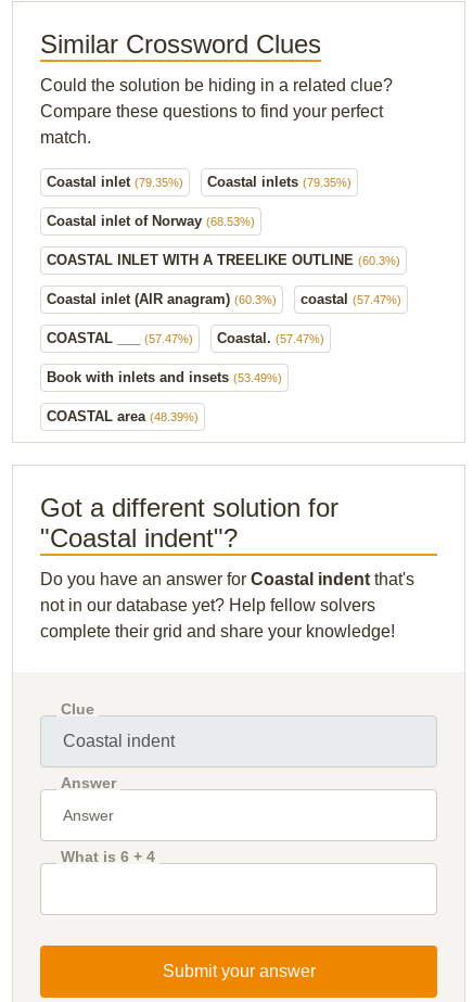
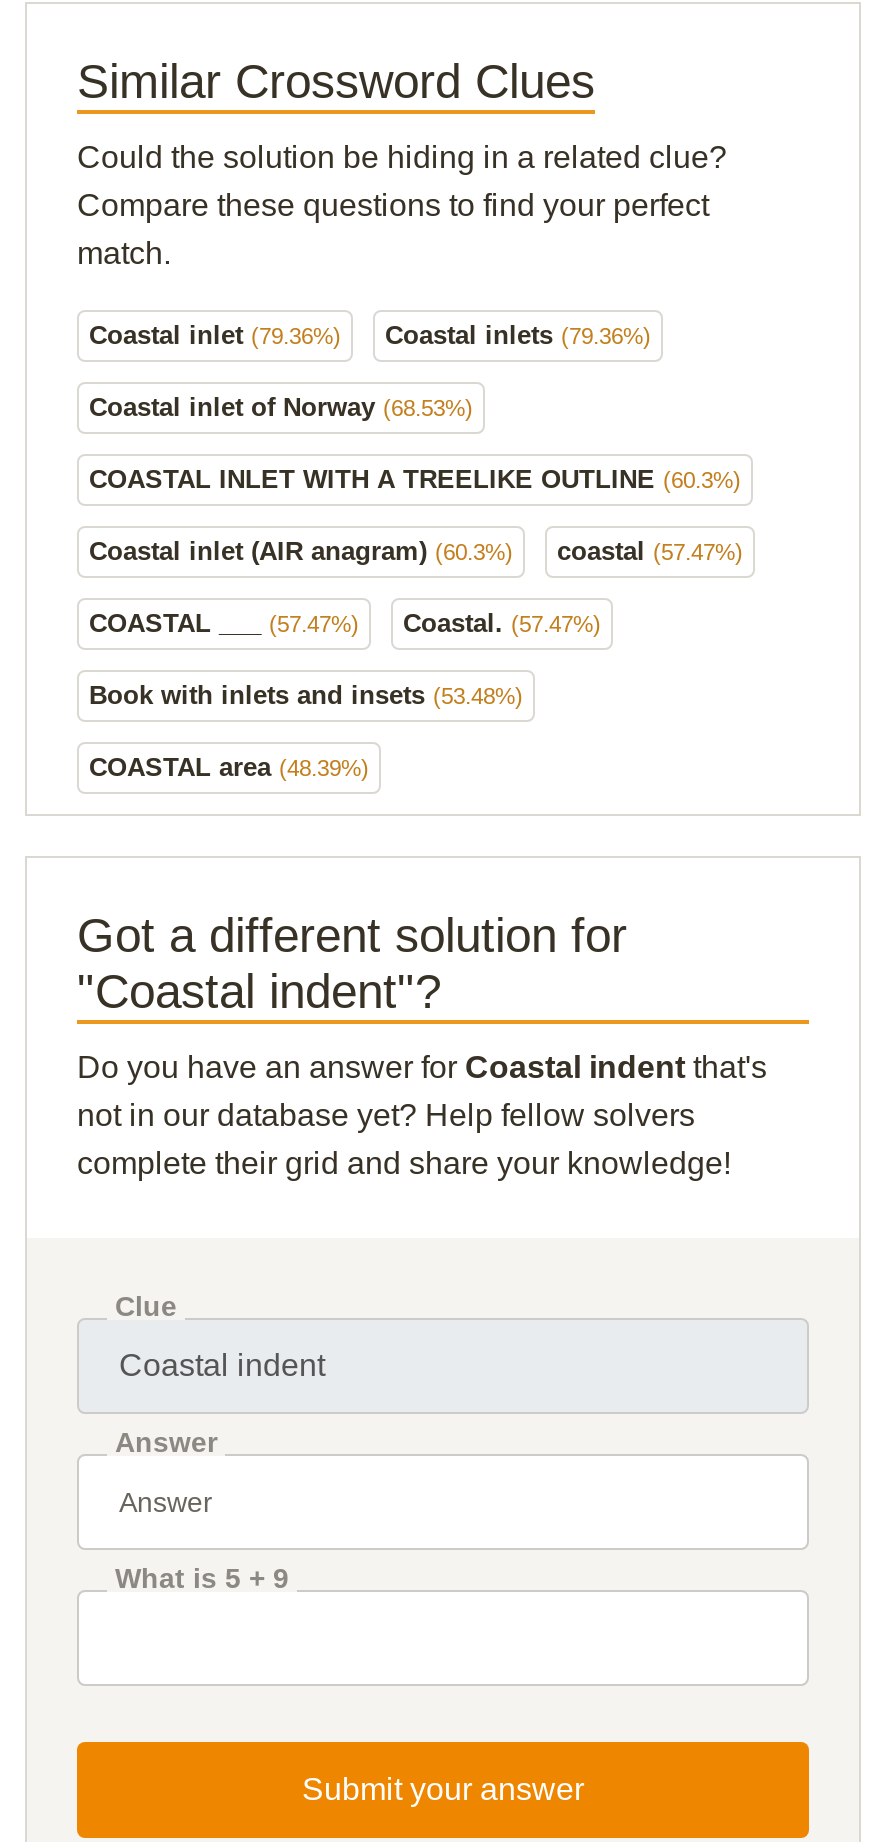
- Coastal inlet (79.35%)
+ Coastal inlet (79.36%)

- Coastal inlets (79.35%)
+ Coastal inlets (79.36%)

- Book with inlets and insets (53.49%)
+ Book with inlets and insets (53.48%)

- What is 6 + 4
+ What is 5 + 9
